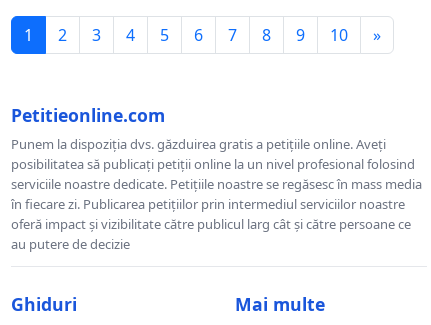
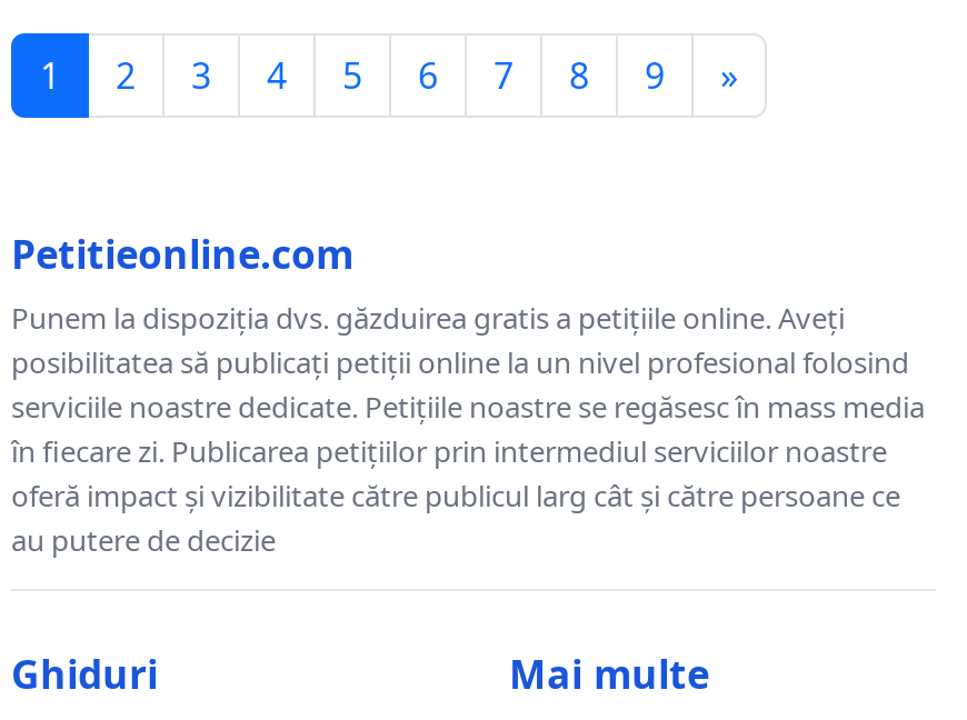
- 10
